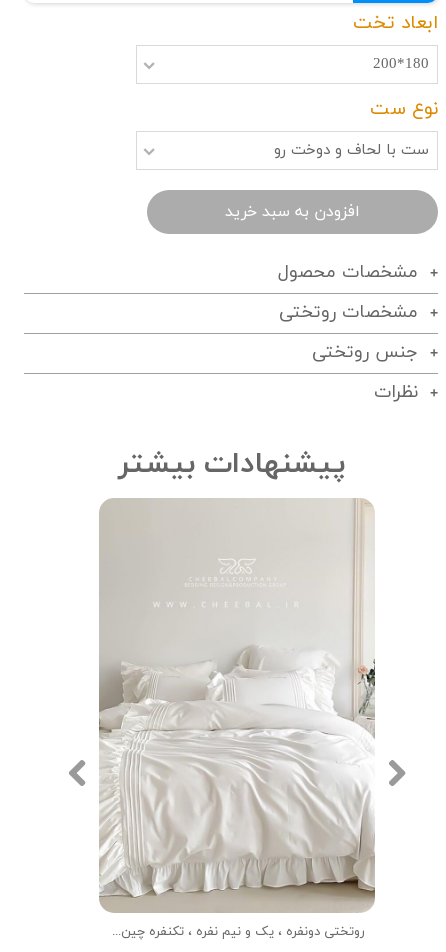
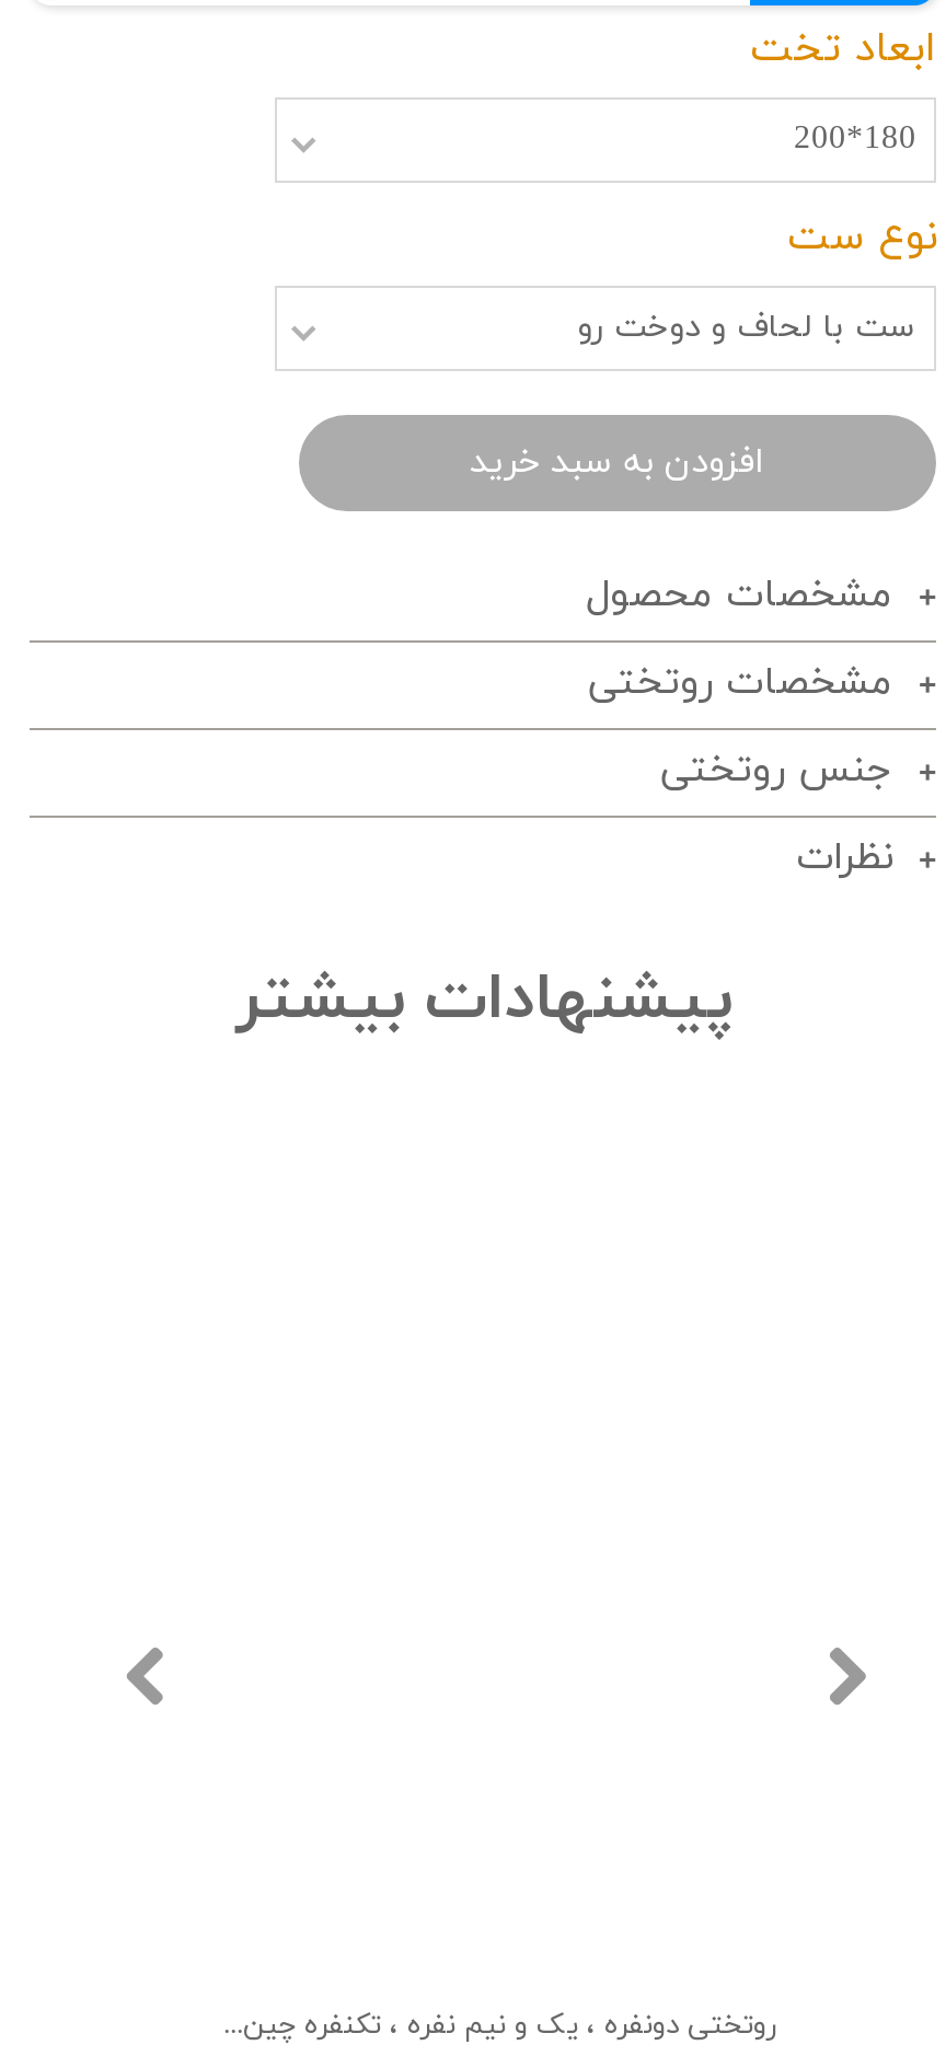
- [image]
